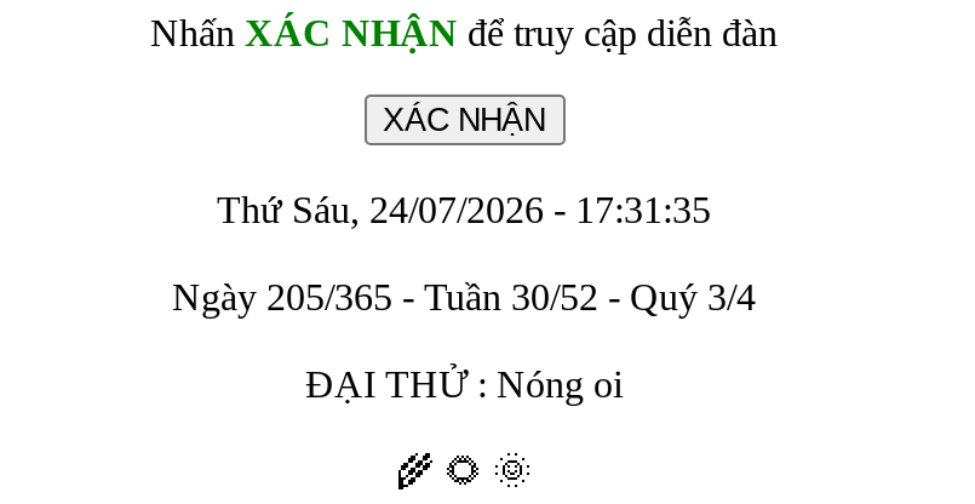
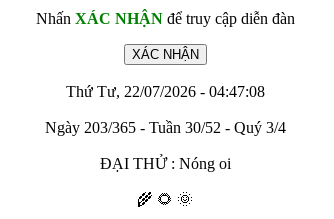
- Thứ Sáu, 24/07/2026 - 17:31:35
+ Thứ Tư, 22/07/2026 - 04:47:08

- Ngày 205/365 - Tuần 30/52 - Quý 3/4
+ Ngày 203/365 - Tuần 30/52 - Quý 3/4
